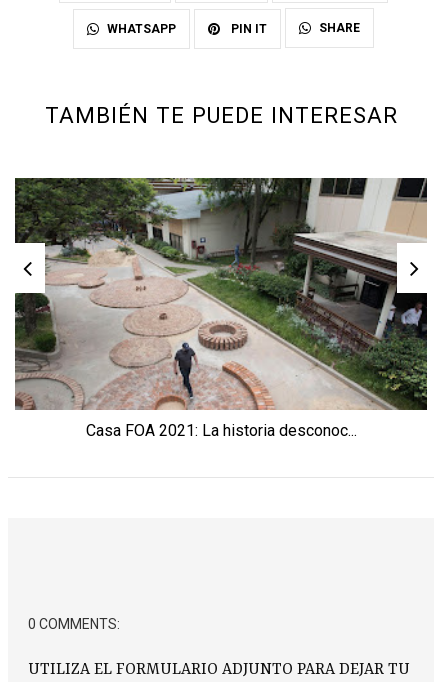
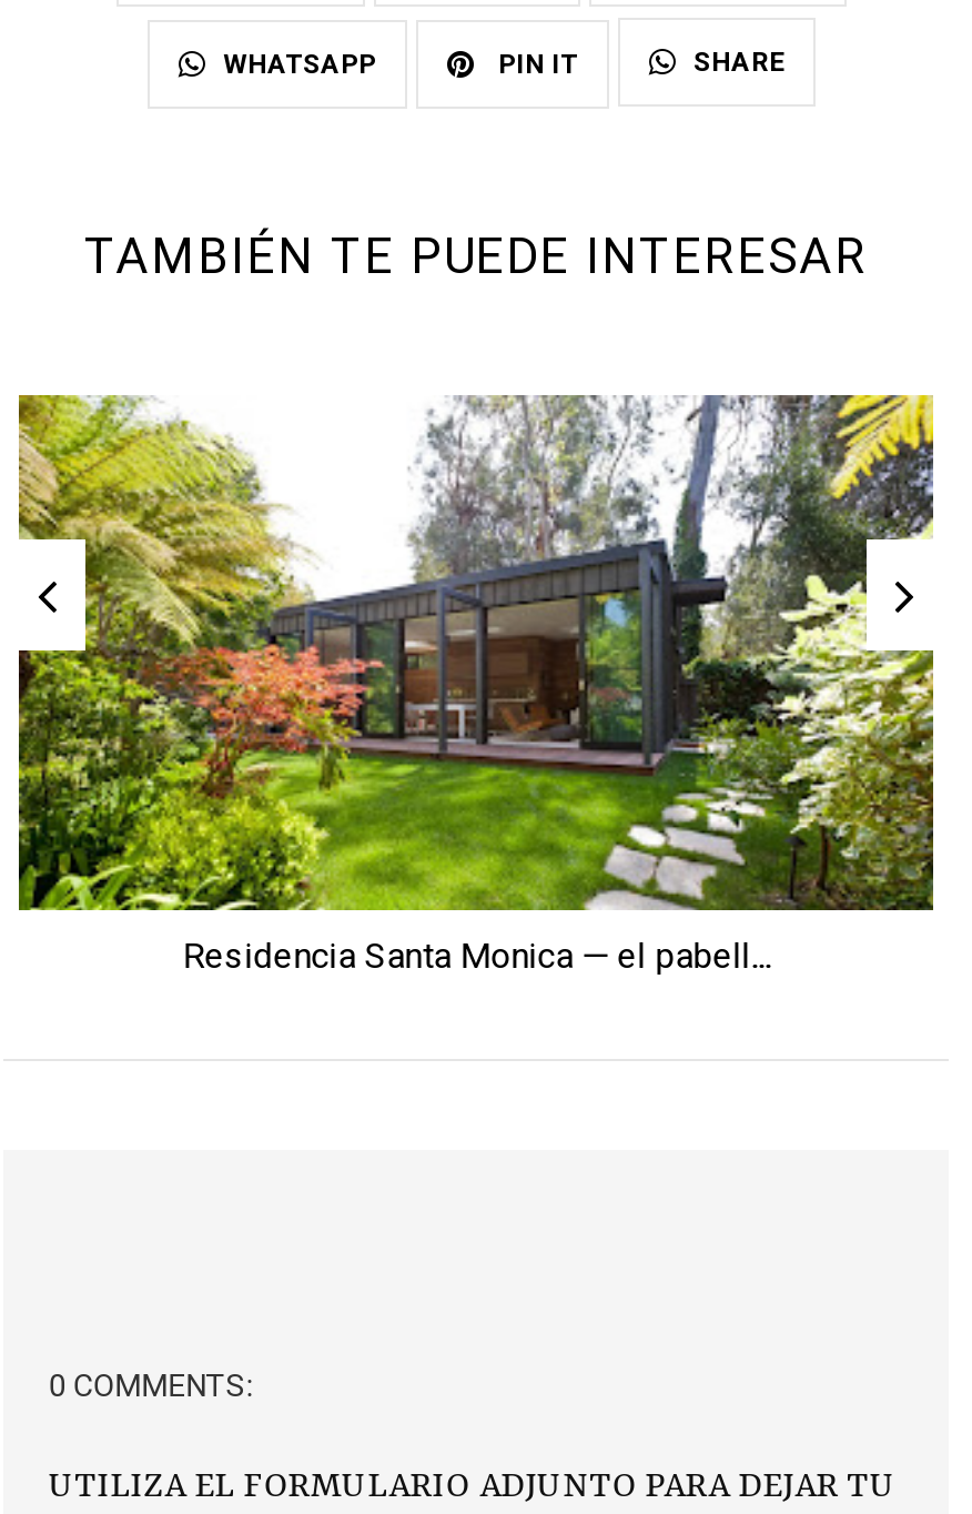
- [image]
- Casa FOA 2021: La historia desconoc...
+ [image]
+ Residencia Santa Monica — el pabell...
